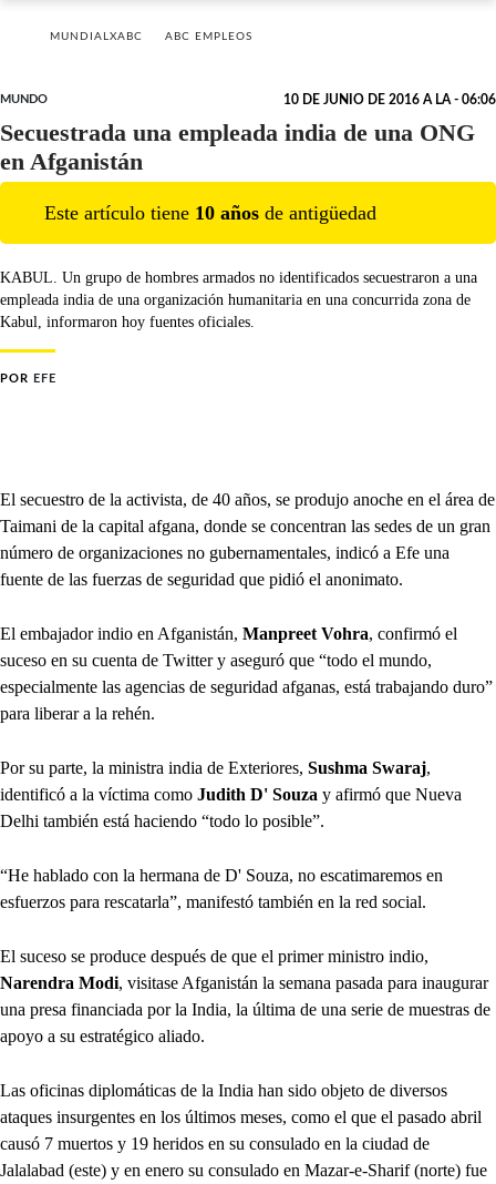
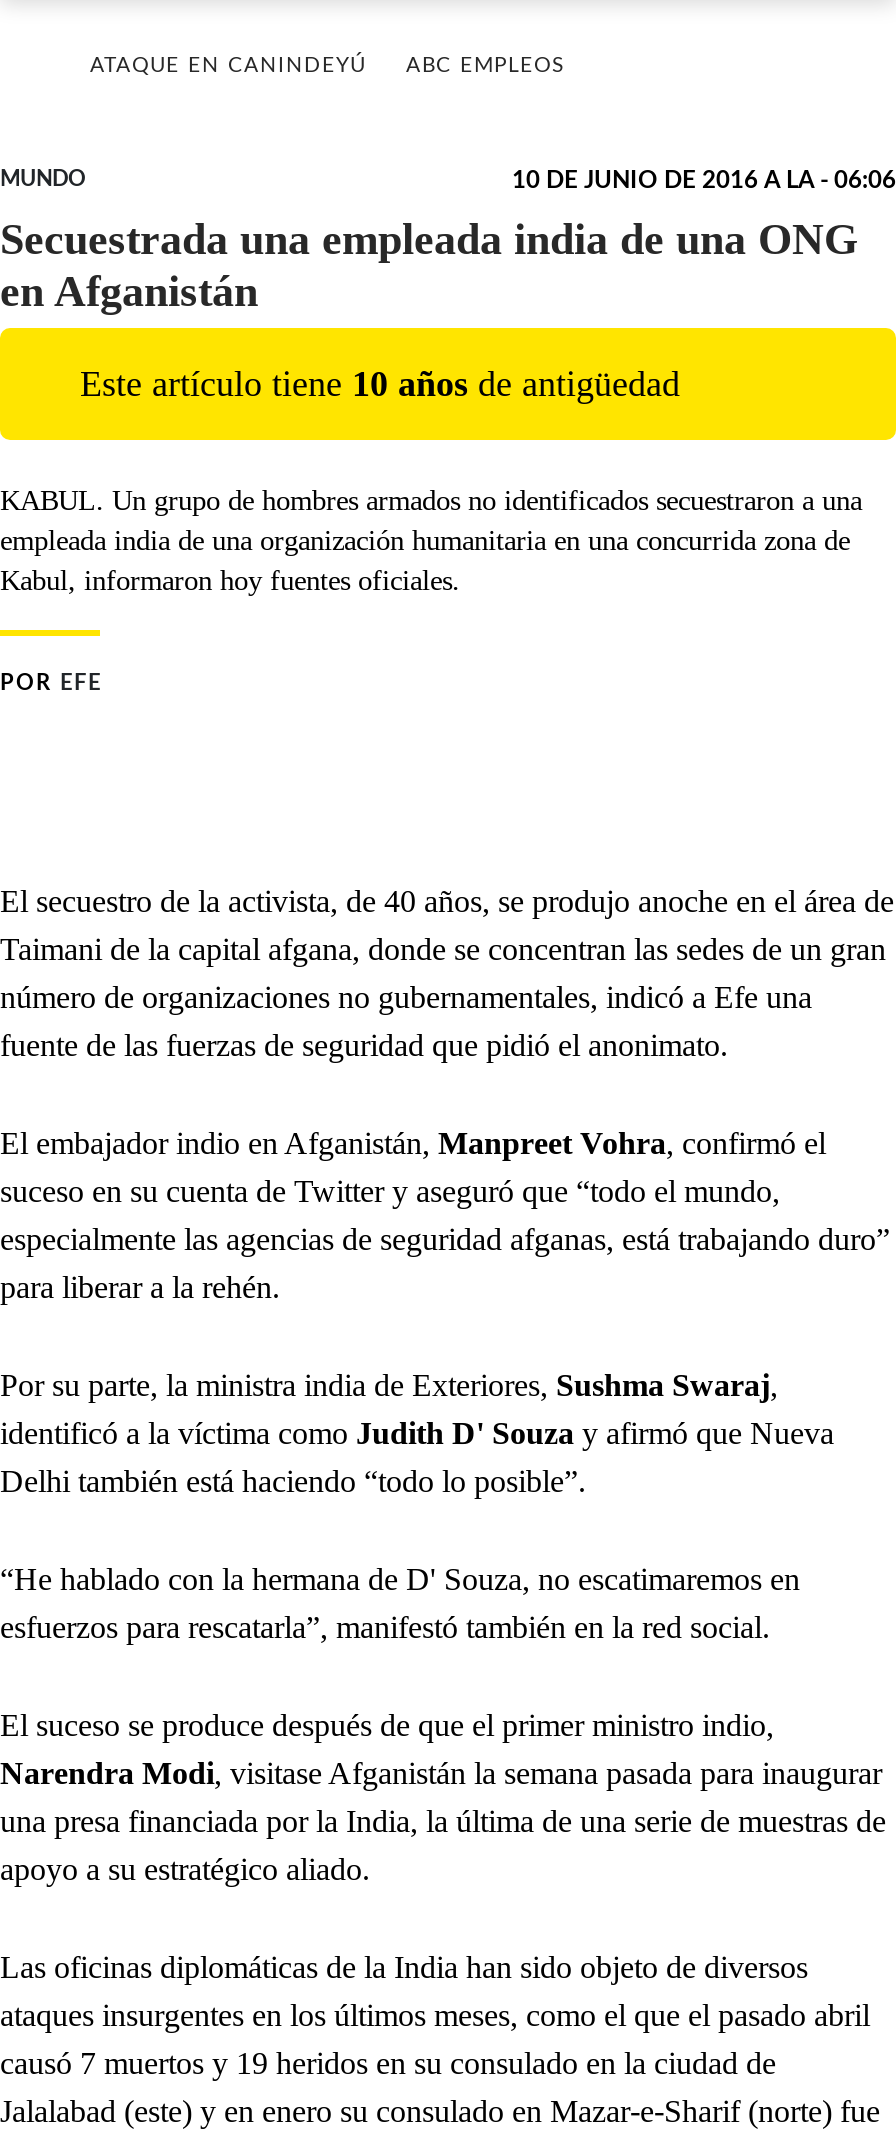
- MUNDIALXABC
+ ATAQUE EN CANINDEYÚ
